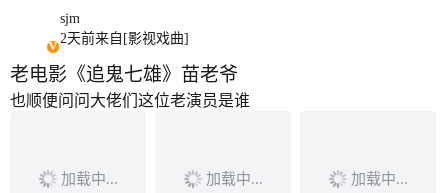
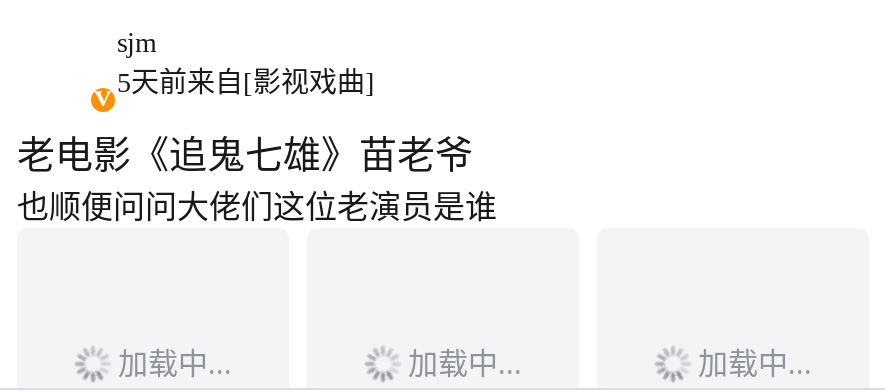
- 2天前来自[影视戏曲]
+ 5天前来自[影视戏曲]
